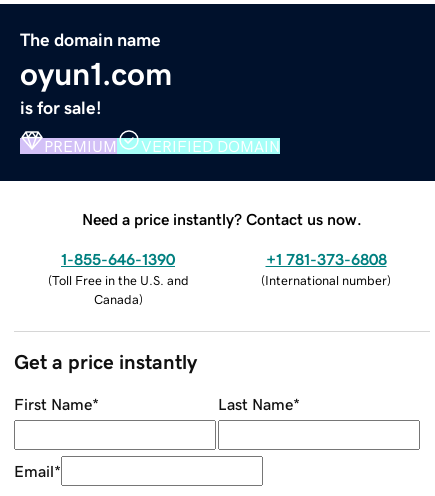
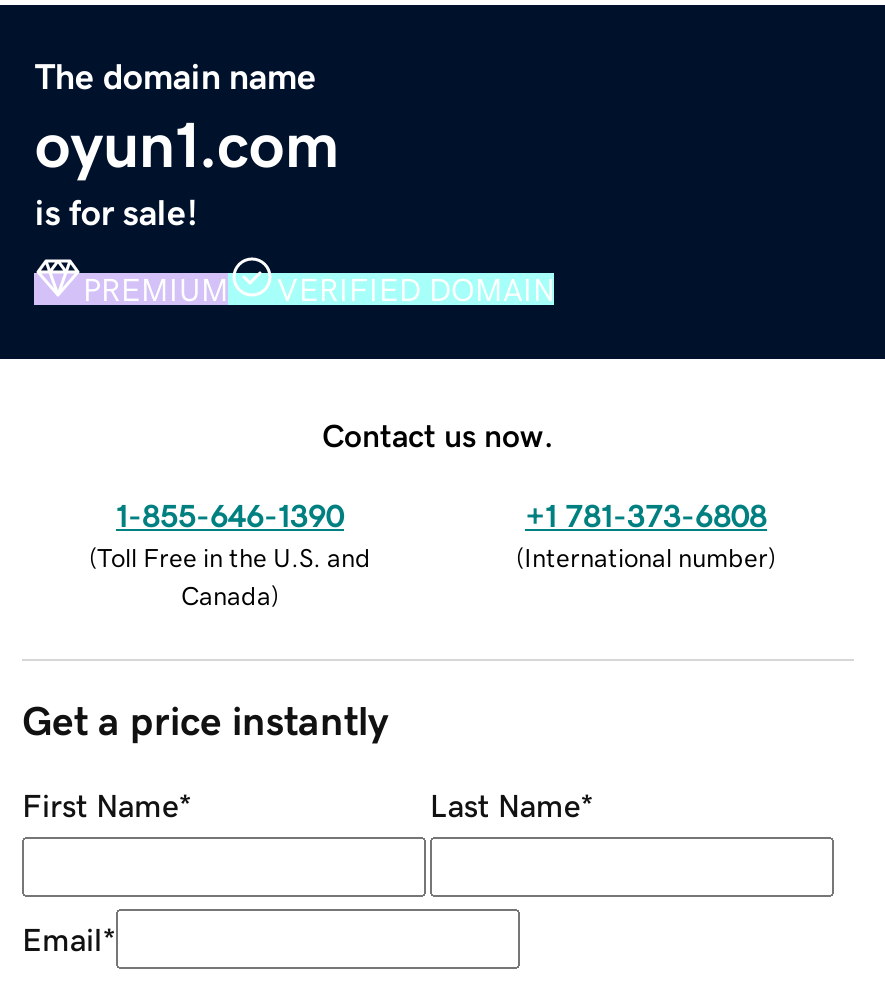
- Need a price instantly? Contact us now.
+ Contact us now.
